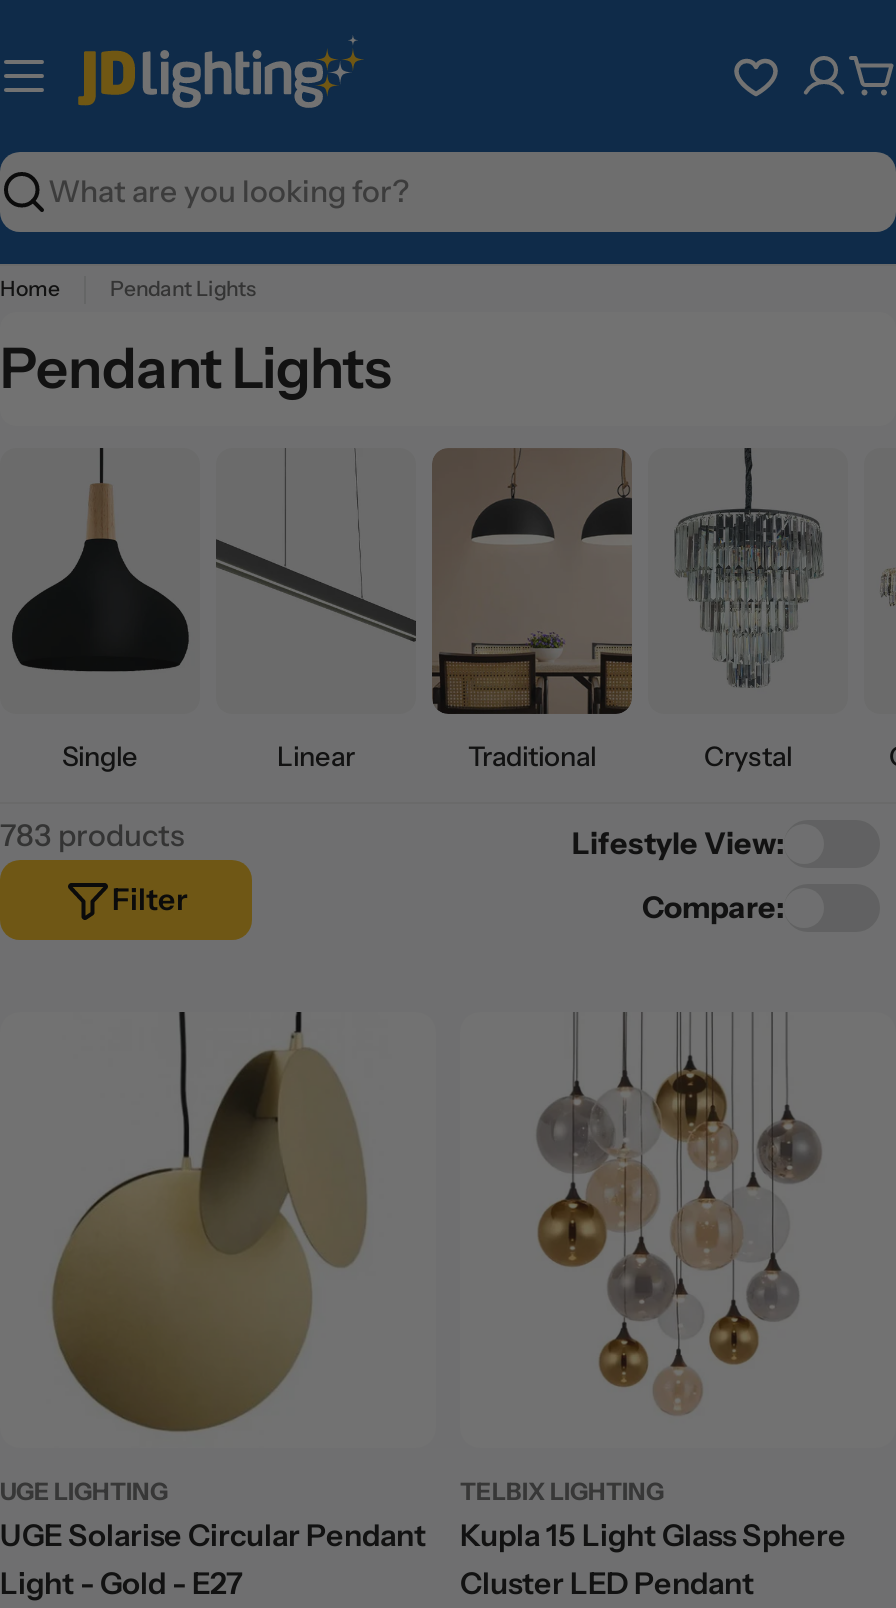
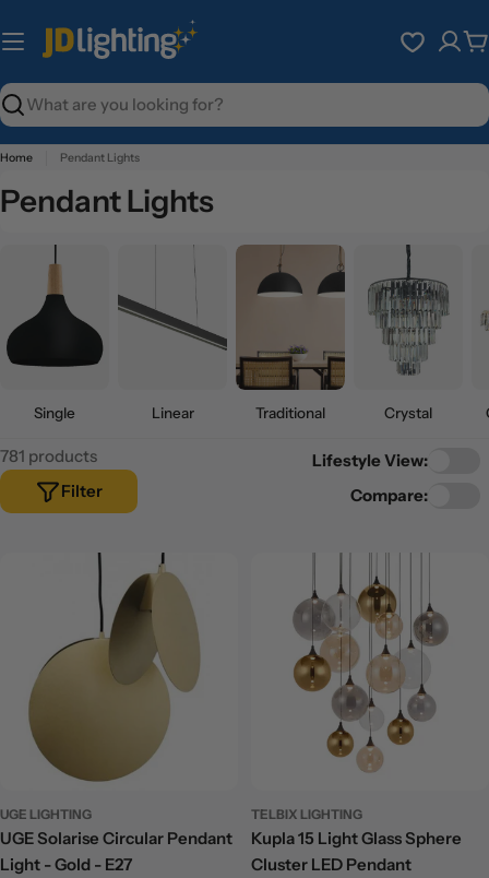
- 783 products
+ 781 products
